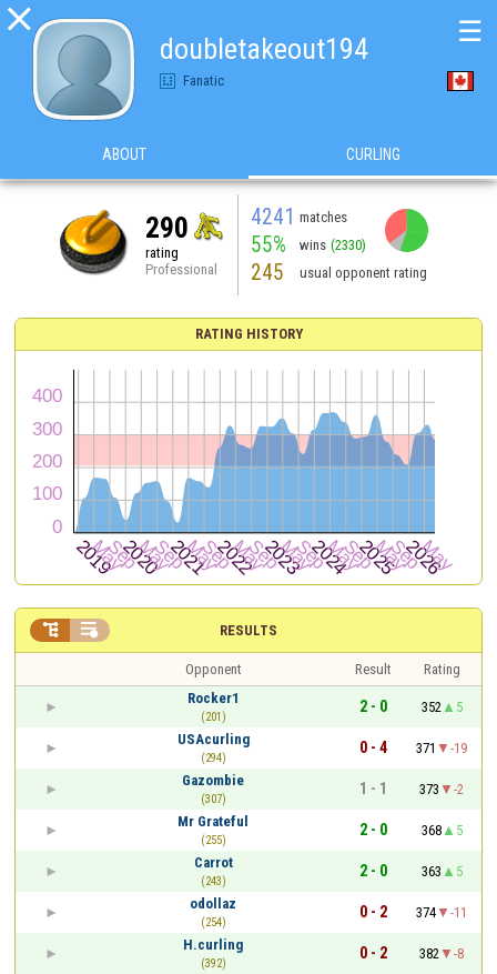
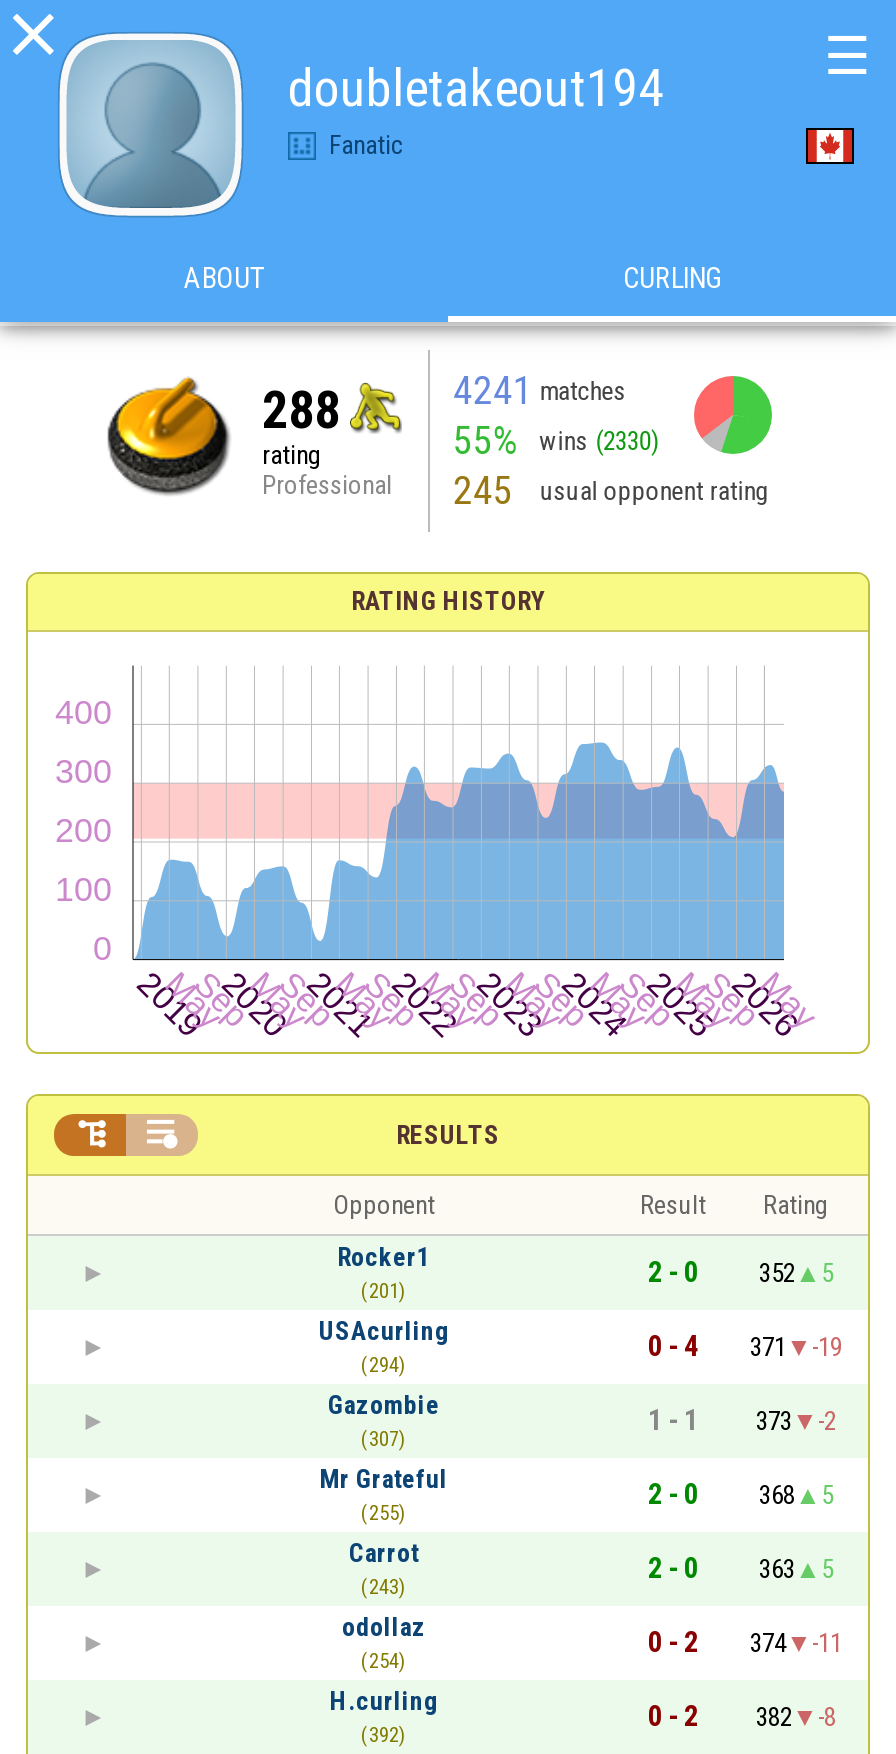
- 290
+ 288
